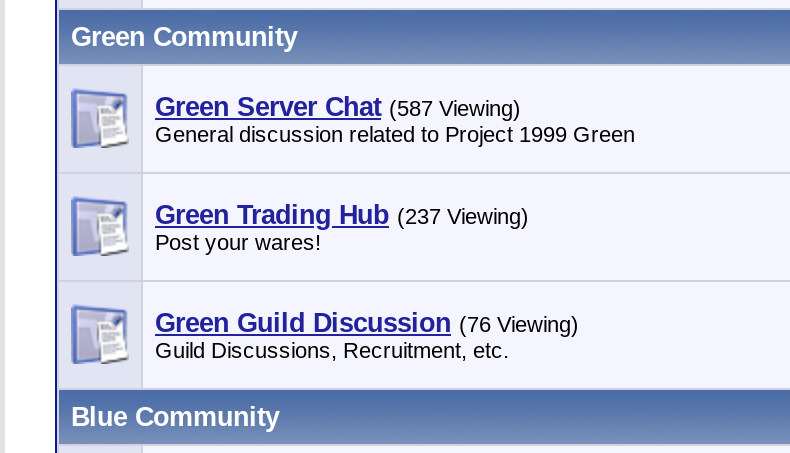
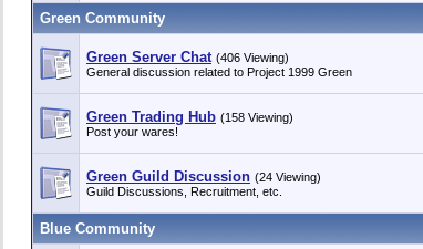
- Green Server Chat (587 Viewing)
+ Green Server Chat (406 Viewing)

- Green Trading Hub (237 Viewing)
+ Green Trading Hub (158 Viewing)

- Green Guild Discussion (76 Viewing)
+ Green Guild Discussion (24 Viewing)
